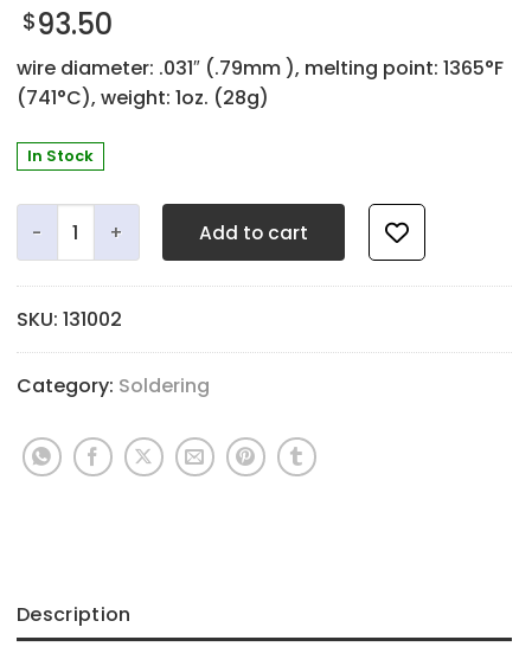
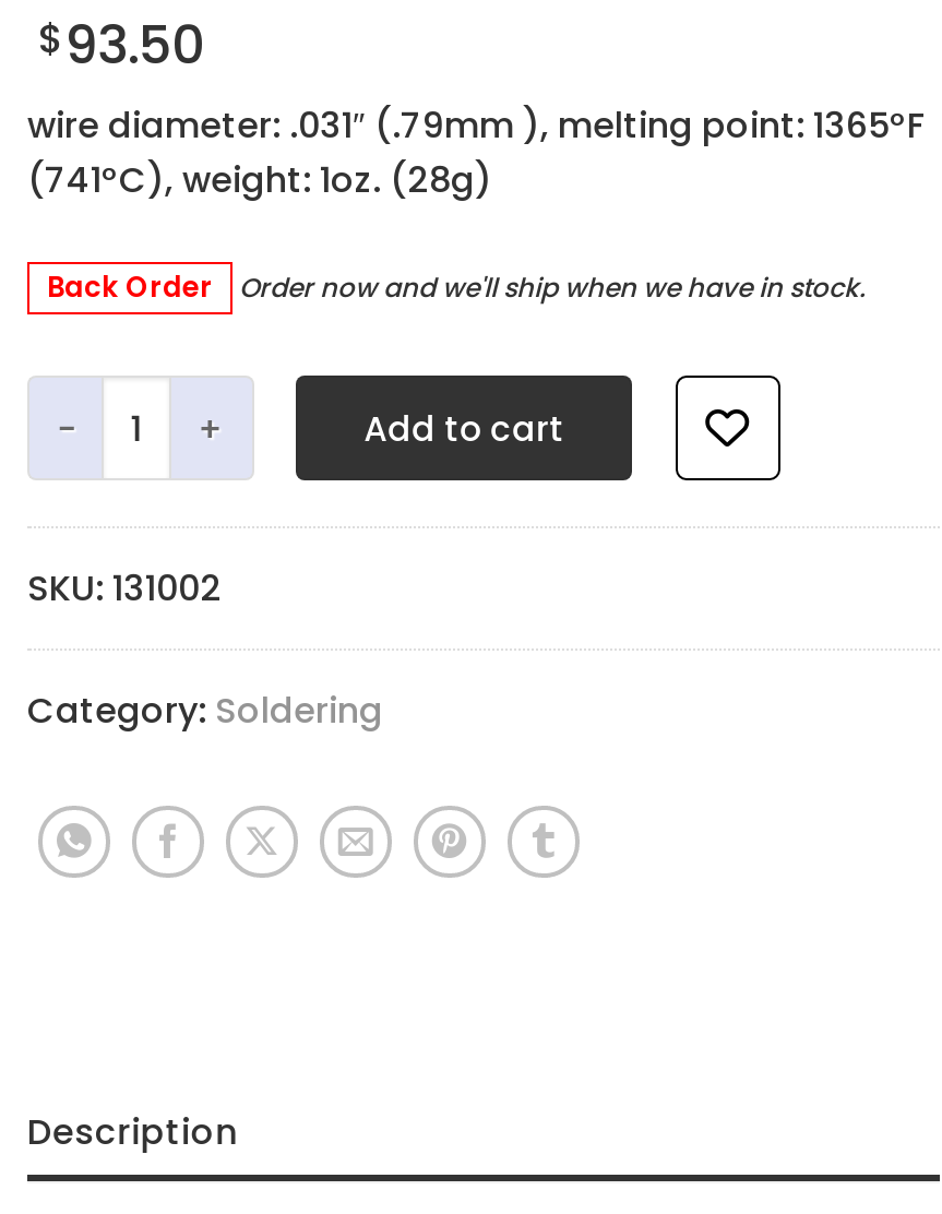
- In Stock
+ Back Order Order now and we'll ship when we have in stock.
